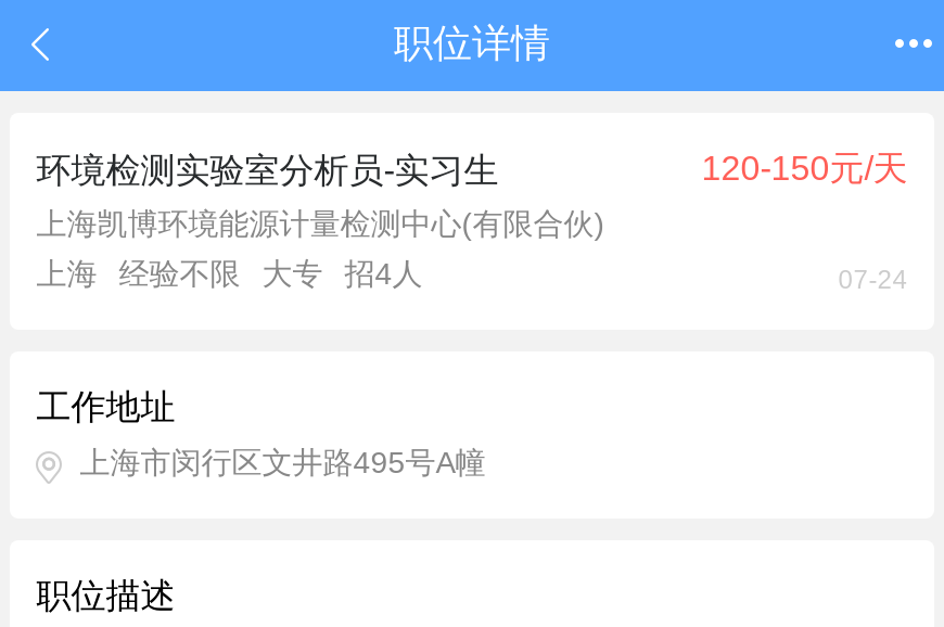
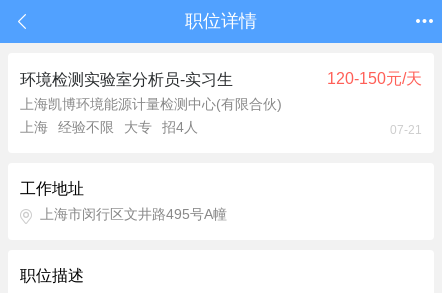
- 07-24
+ 07-21
